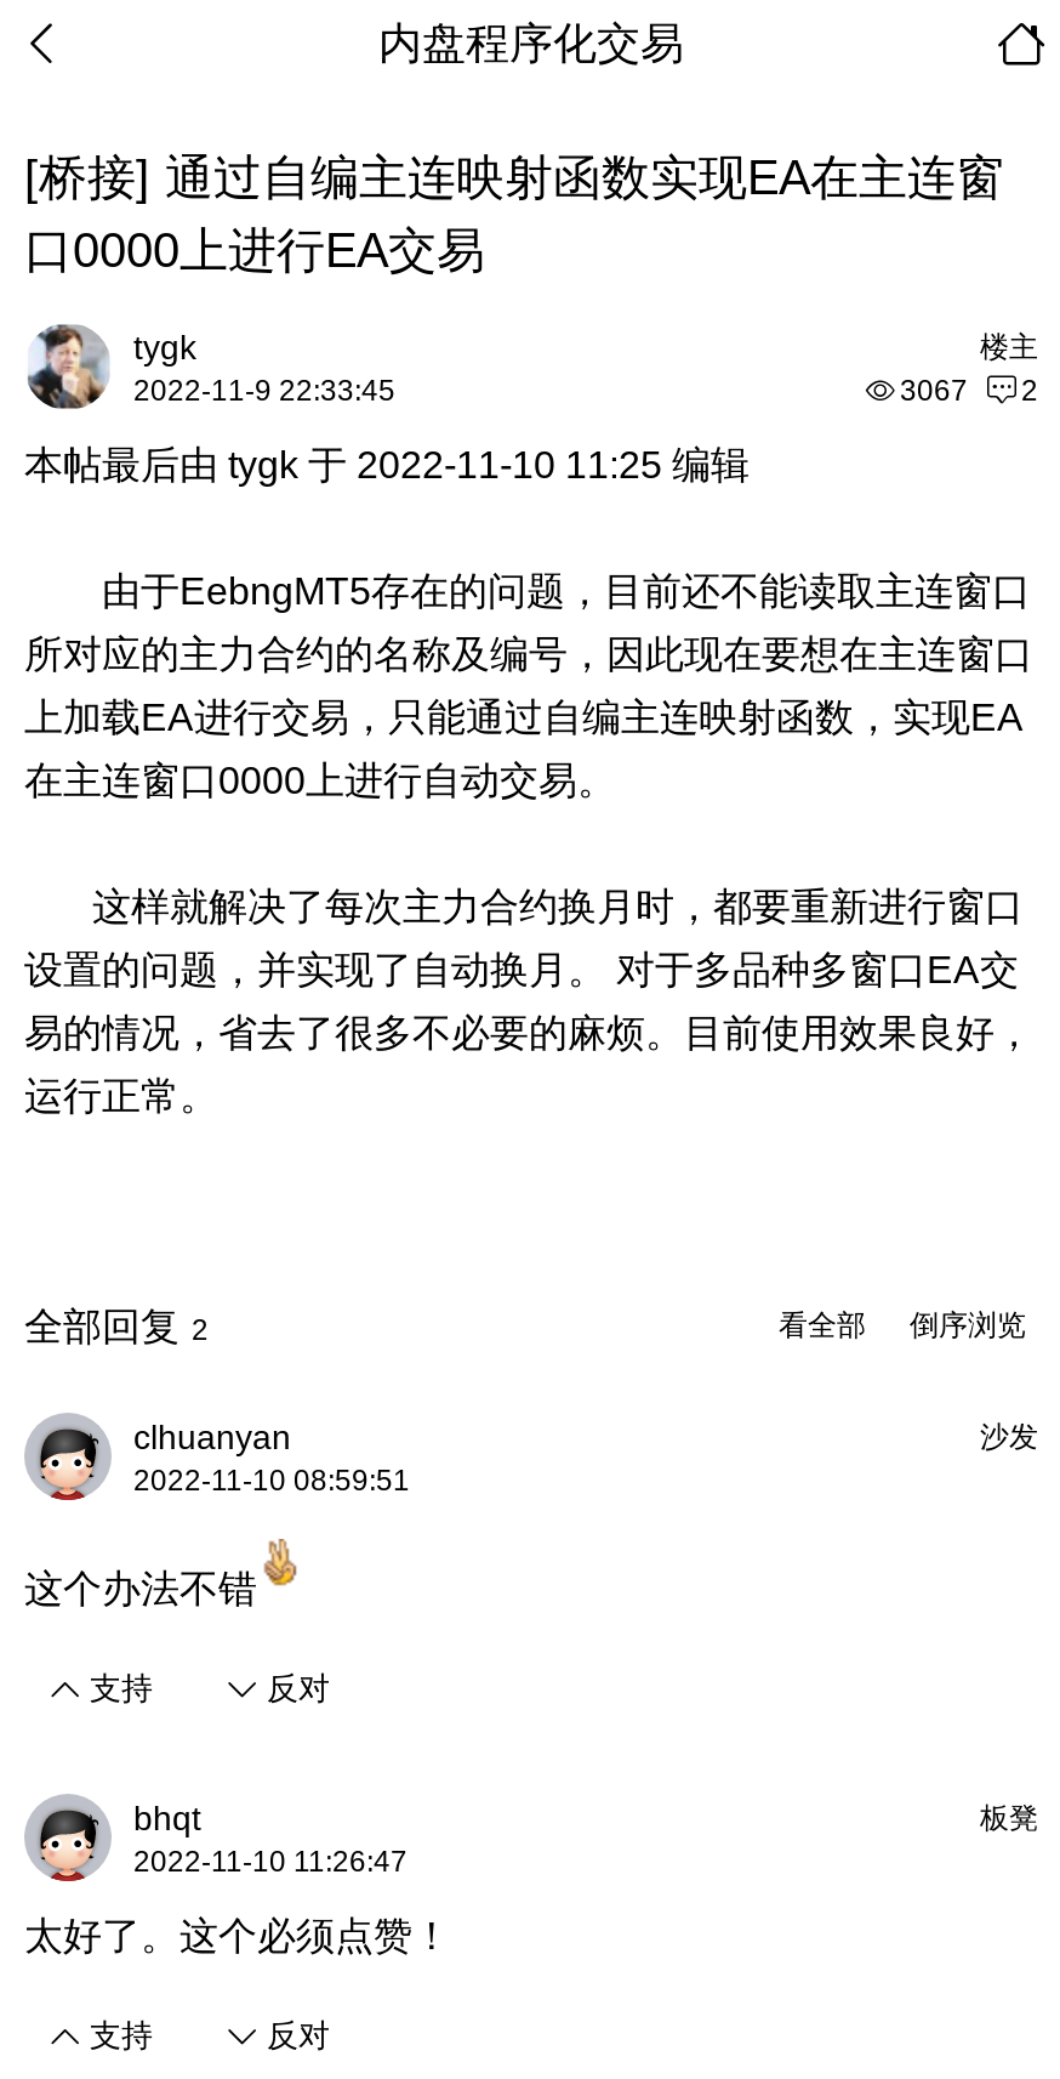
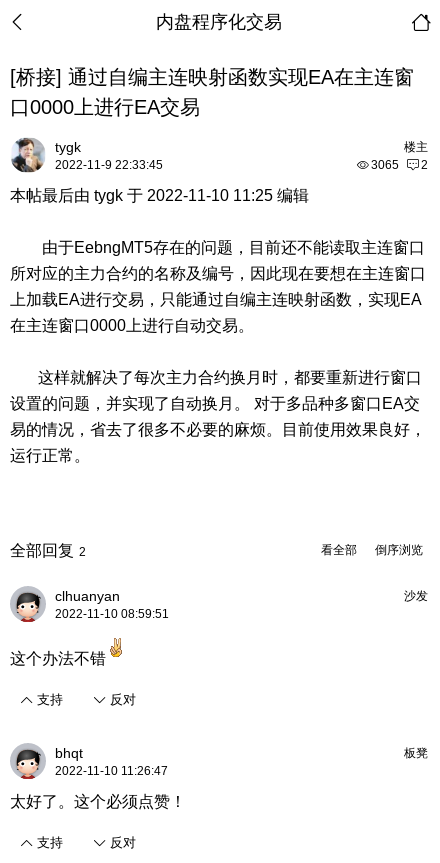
- 3067 2
+ 3065 2
